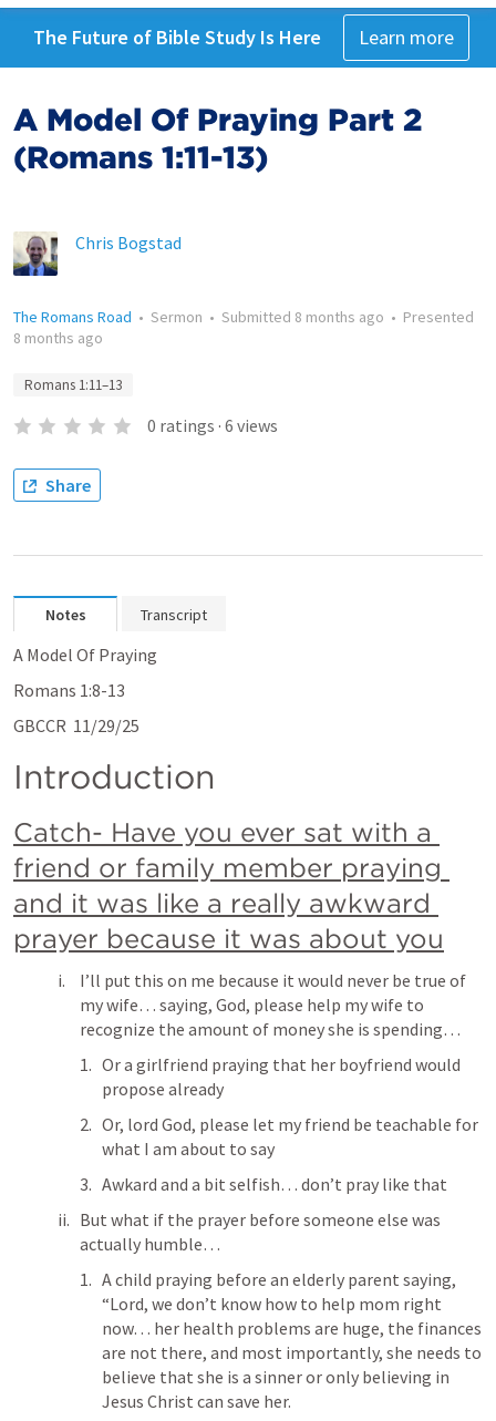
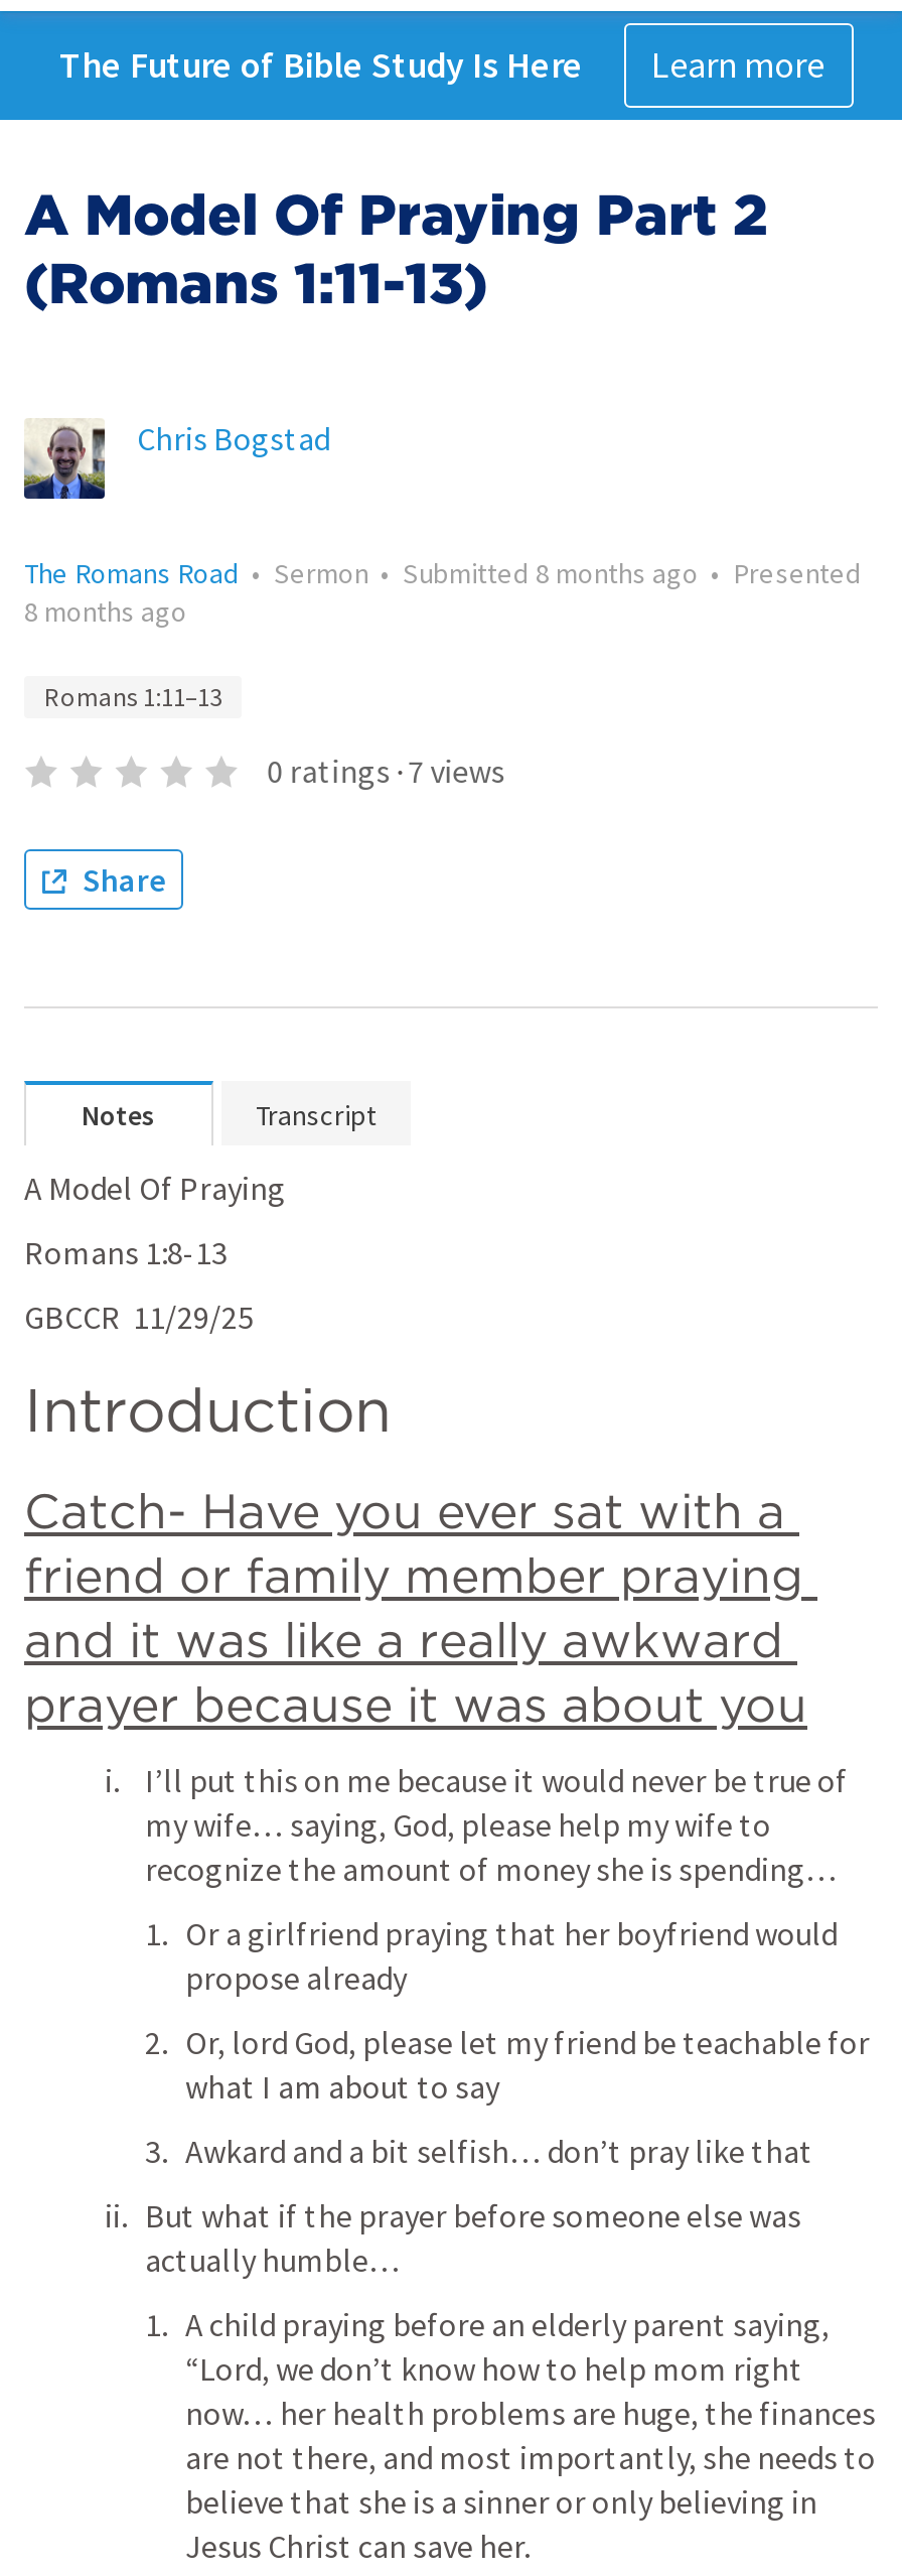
- 0 ratings · 6 views
+ 0 ratings · 7 views
